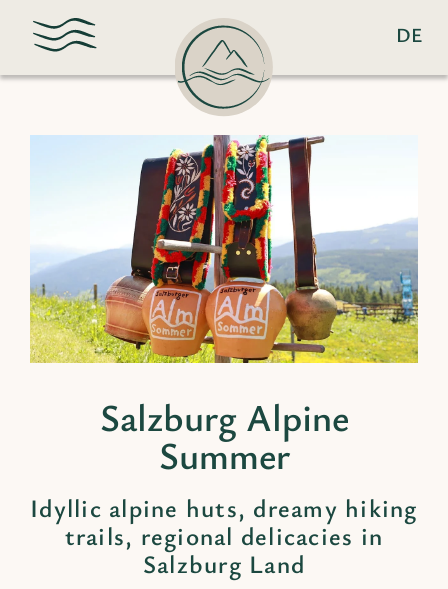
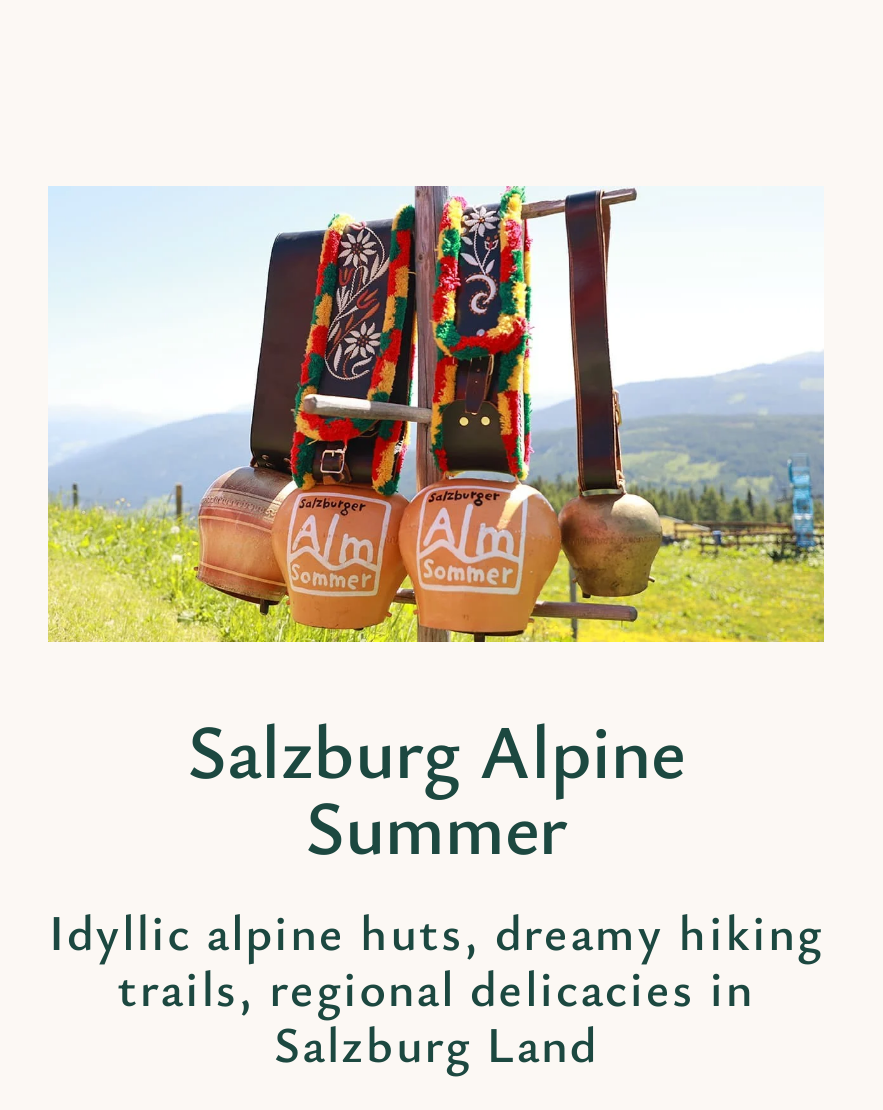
- [image]
- DE
